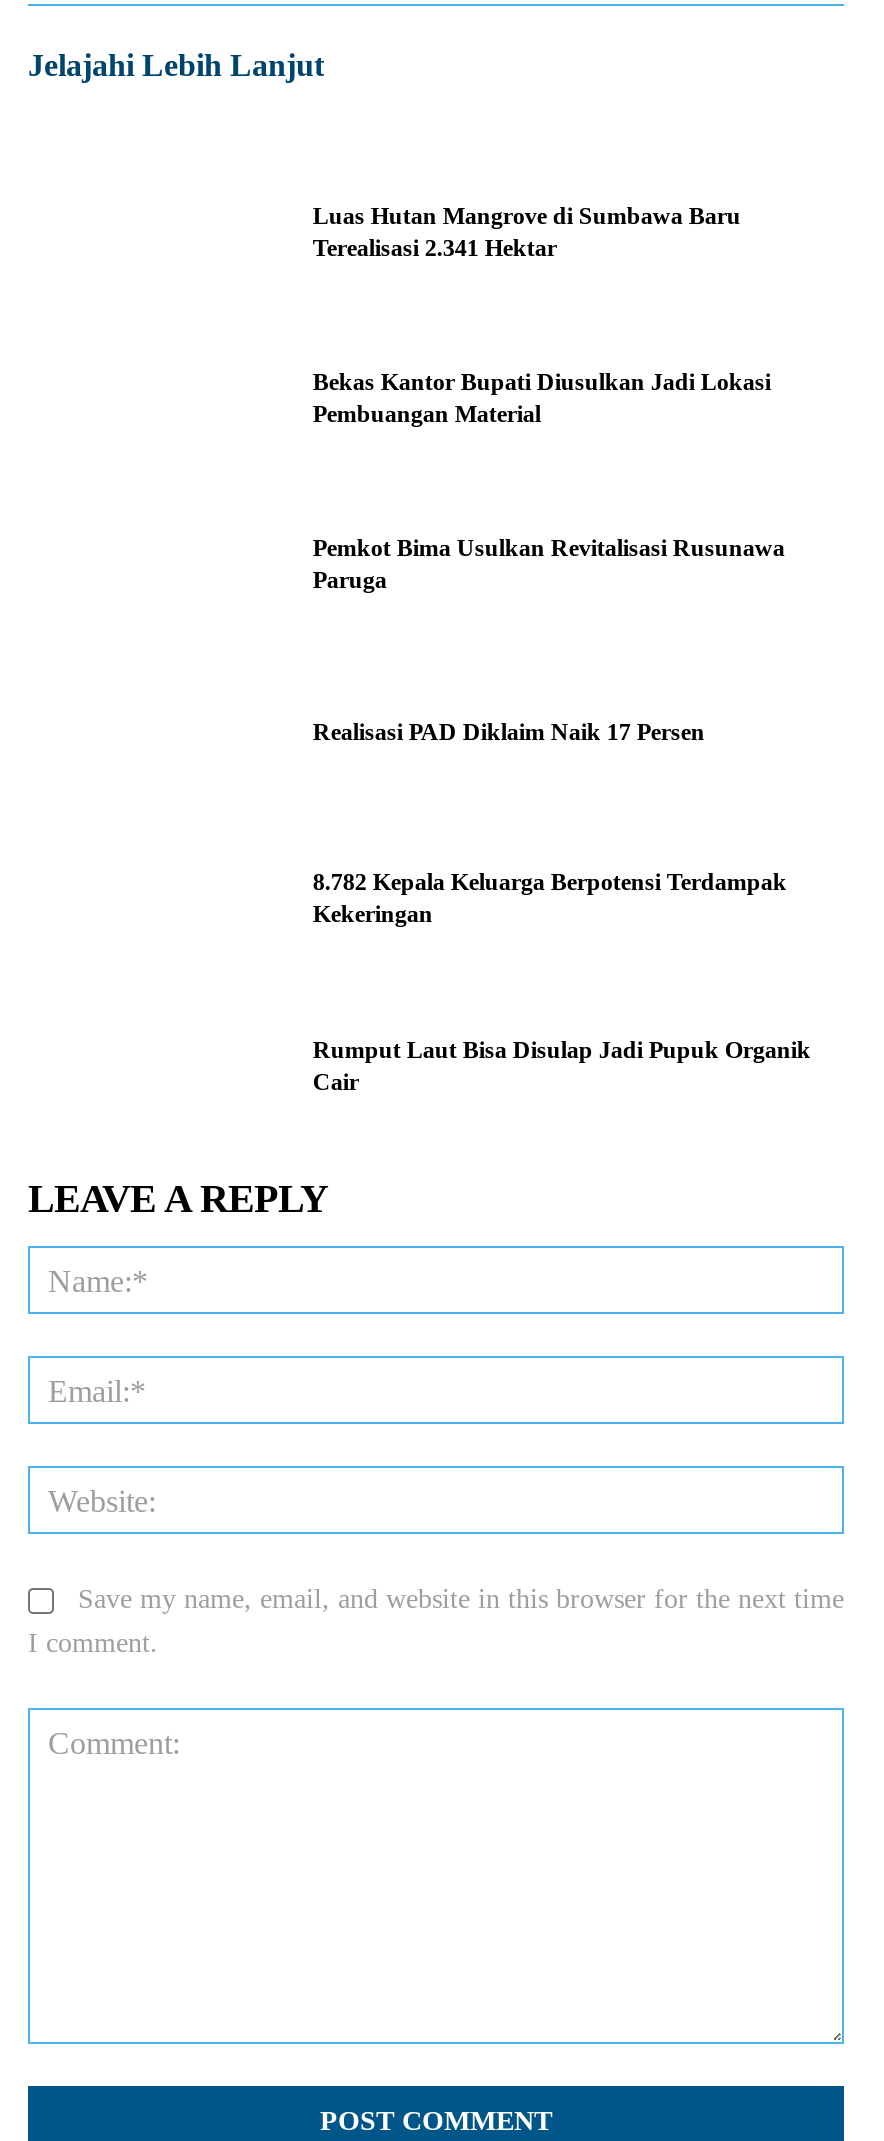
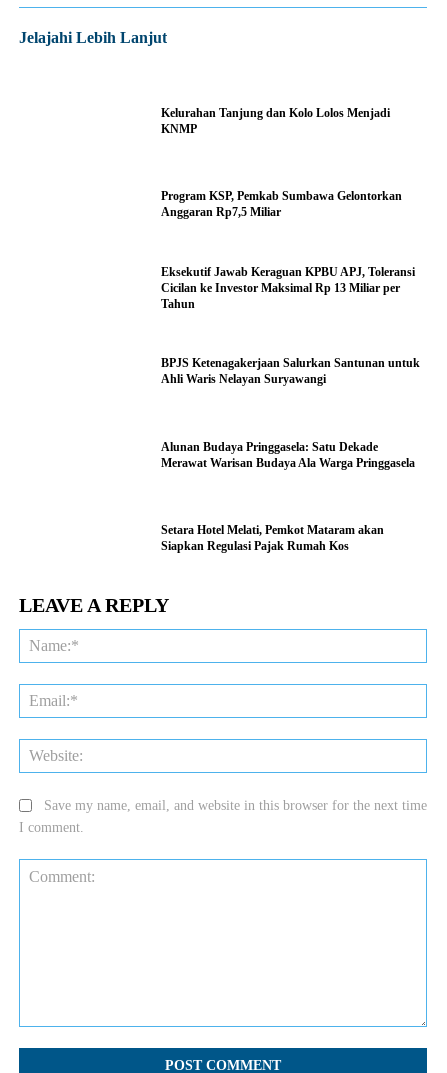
- Luas Hutan Mangrove di Sumbawa Baru
- Terealisasi 2.341 Hektar
+ Kelurahan Tanjung dan Kolo Lolos Menjadi
+ KNMP

- Bekas Kantor Bupati Diusulkan Jadi Lokasi
- Pembuangan Material
+ Program KSP, Pemkab Sumbawa Gelontorkan
+ Anggaran Rp7,5 Miliar

- Pemkot Bima Usulkan Revitalisasi Rusunawa
- Paruga
+ Eksekutif Jawab Keraguan KPBU APJ, Toleransi
+ Cicilan ke Investor Maksimal Rp 13 Miliar per
+ Tahun

- Realisasi PAD Diklaim Naik 17 Persen
+ BPJS Ketenagakerjaan Salurkan Santunan untuk
+ Ahli Waris Nelayan Suryawangi

- 8.782 Kepala Keluarga Berpotensi Terdampak
- Kekeringan
+ Alunan Budaya Pringgasela: Satu Dekade
+ Merawat Warisan Budaya Ala Warga Pringgasela

- Rumput Laut Bisa Disulap Jadi Pupuk Organik
- Cair
+ Setara Hotel Melati, Pemkot Mataram akan
+ Siapkan Regulasi Pajak Rumah Kos
